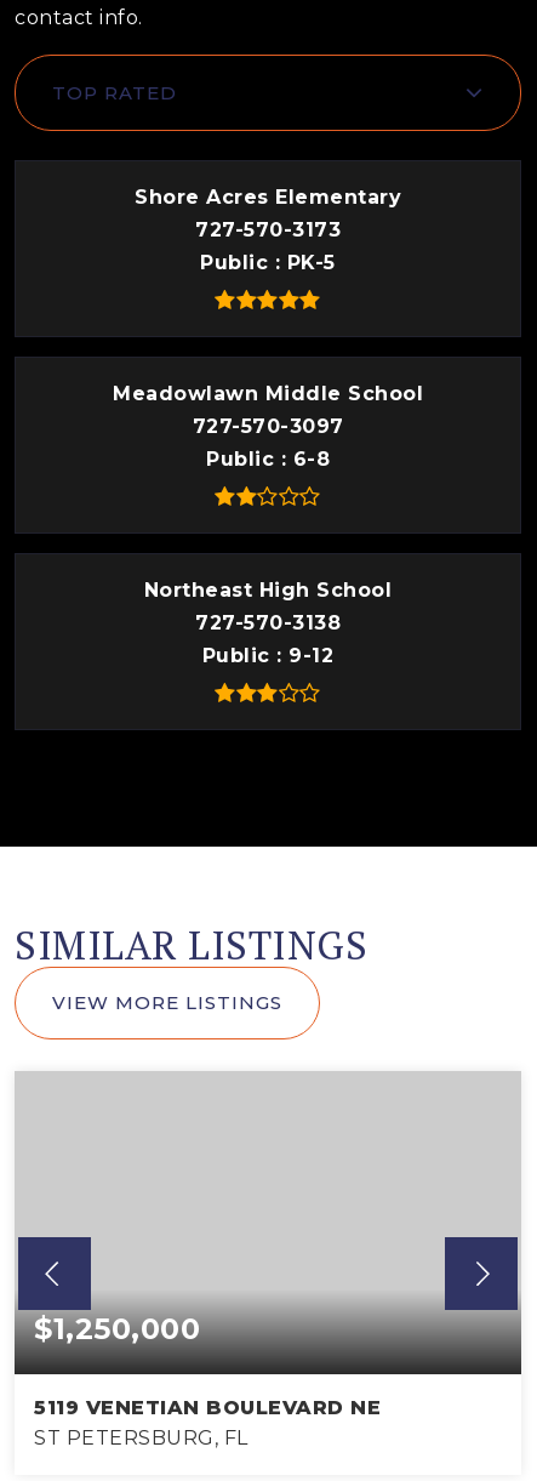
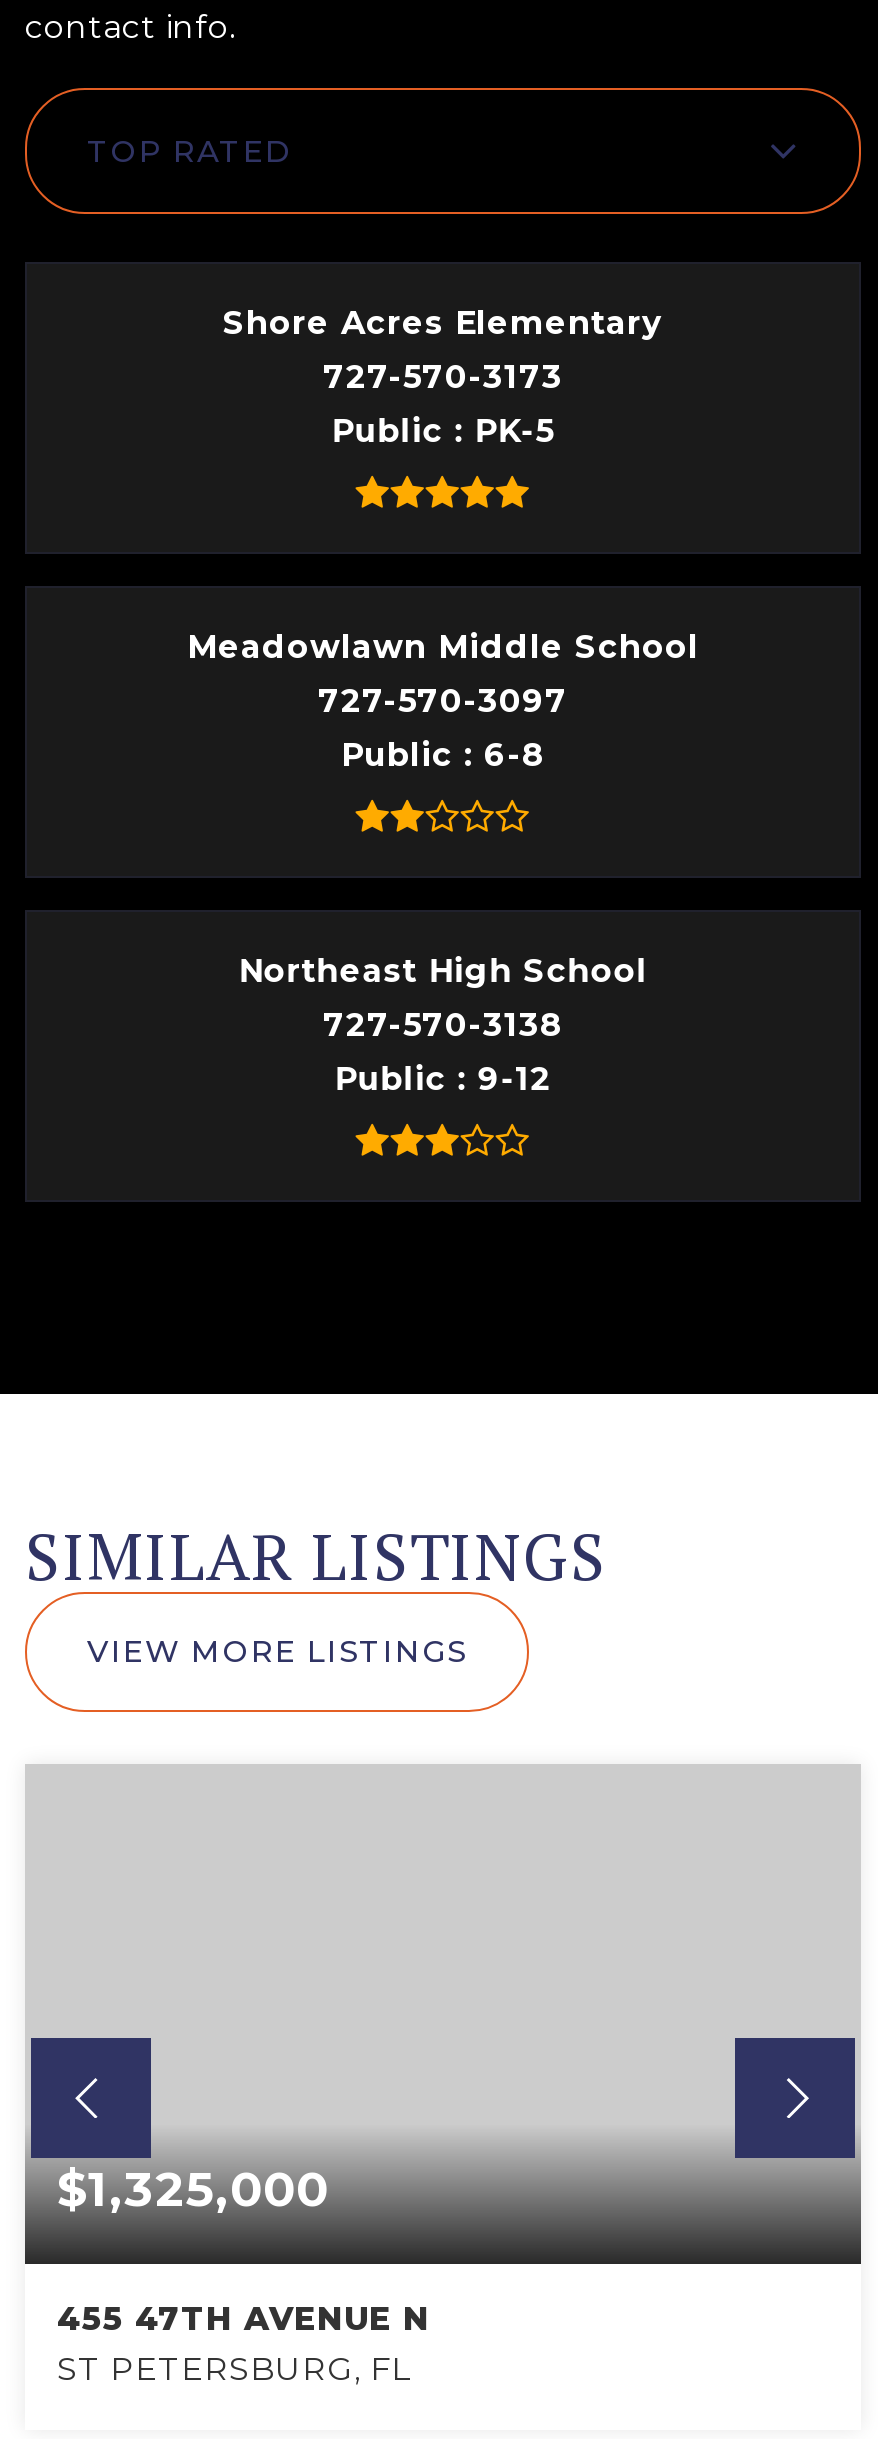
- $1,250,000
+ $1,325,000

- 5119 VENETIAN BOULEVARD NE
+ 455 47TH AVENUE N
